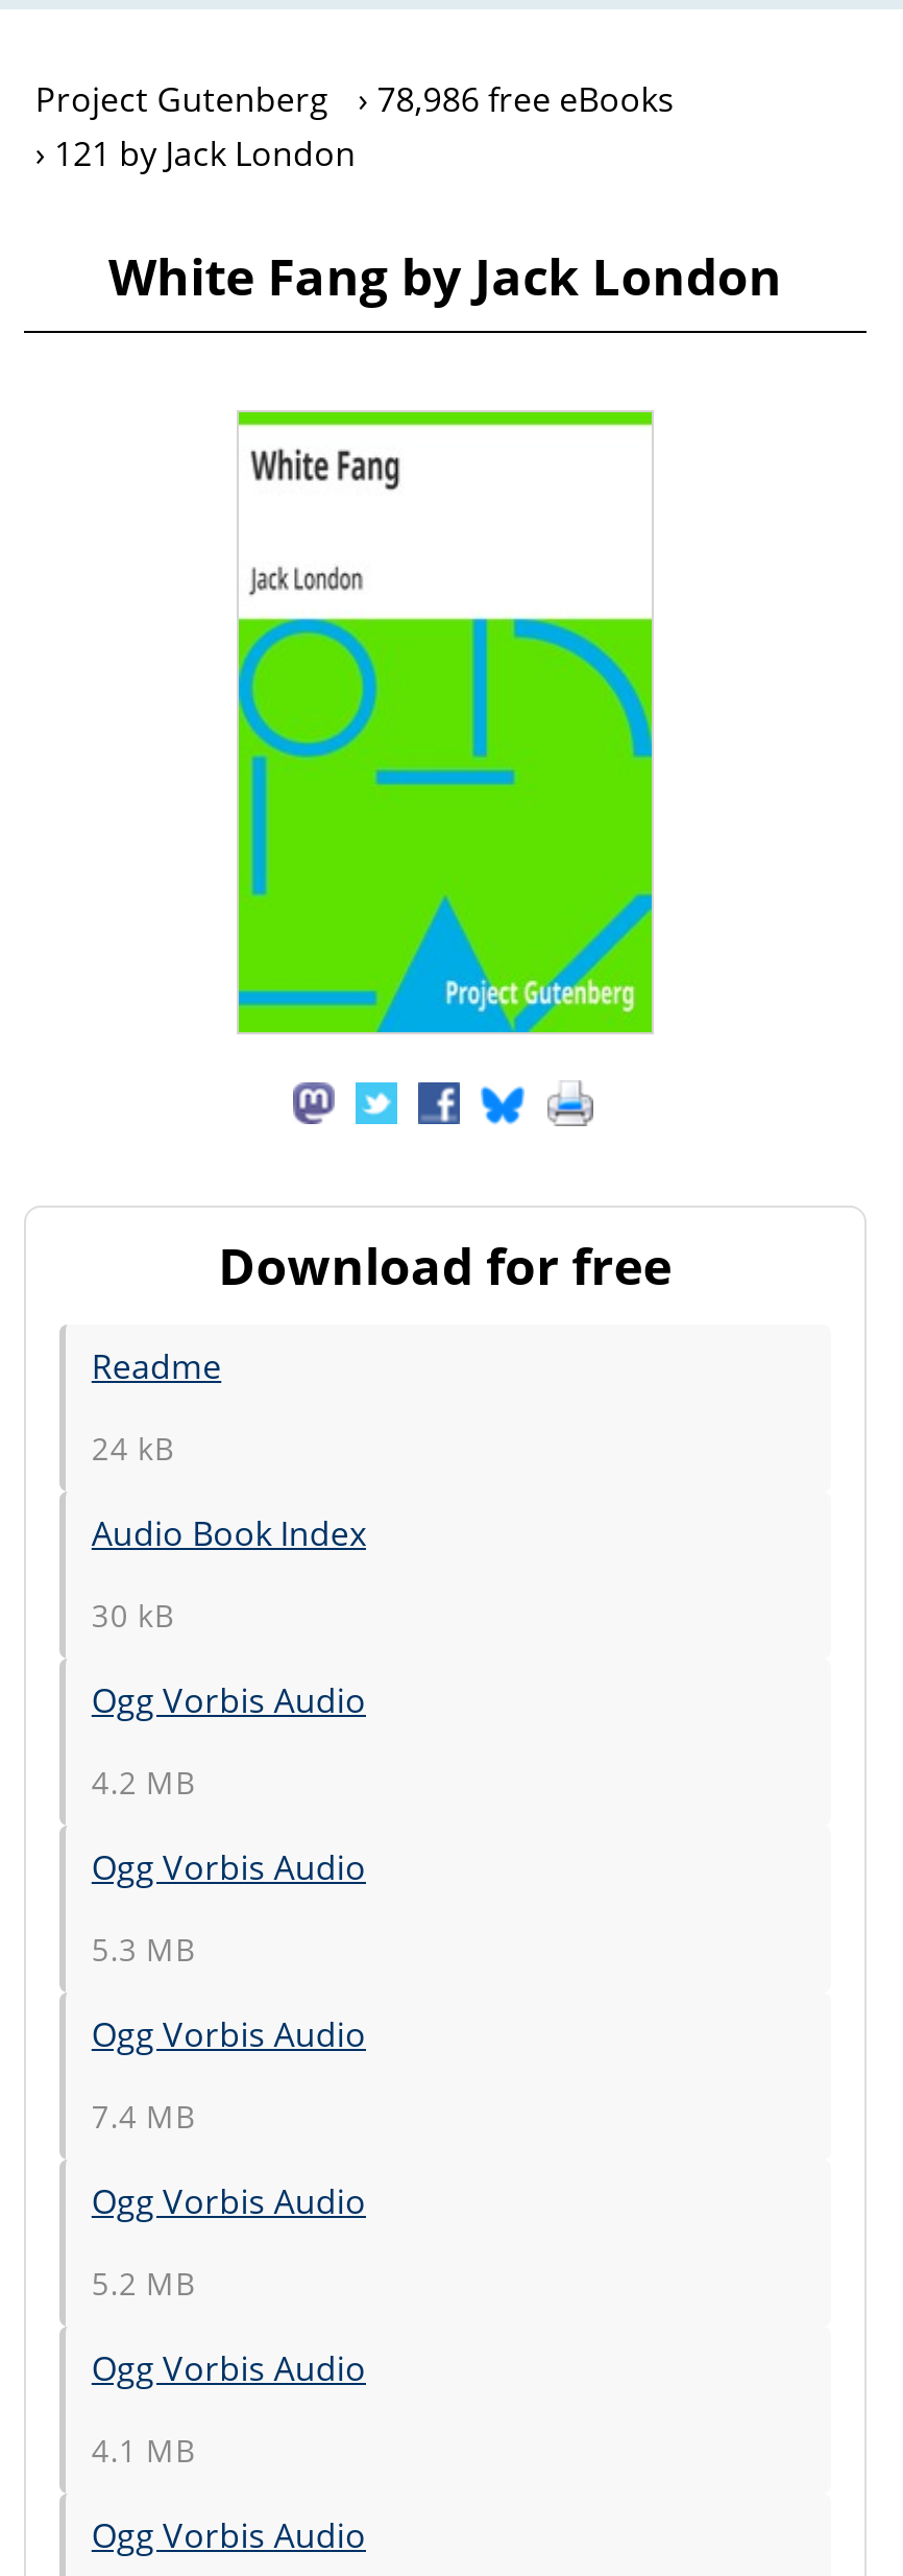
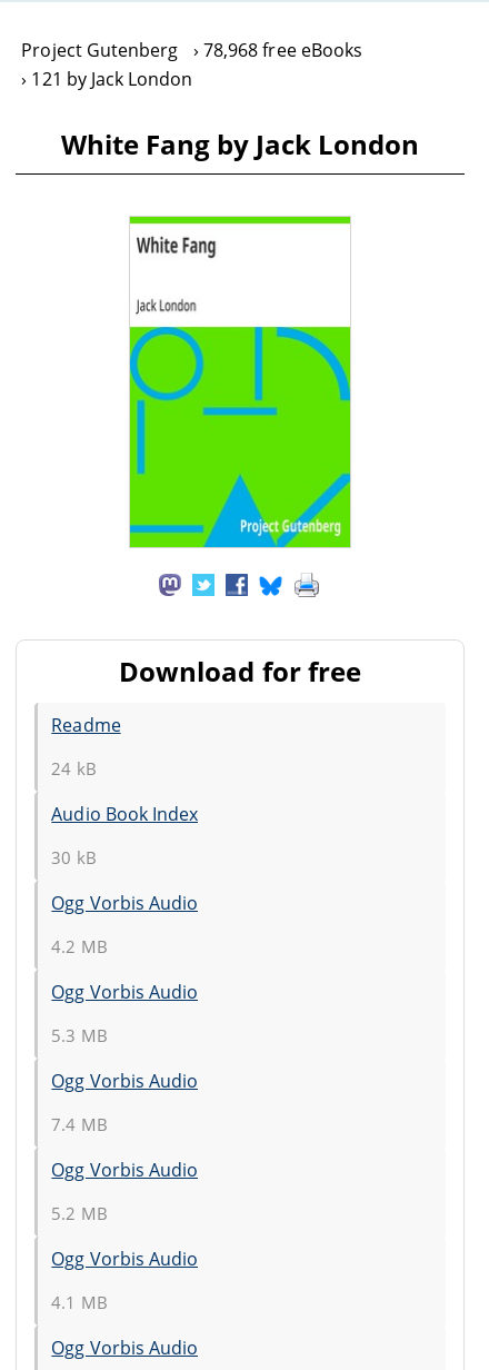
- Project Gutenberg 78,986 free eBooks
+ Project Gutenberg 78,968 free eBooks
